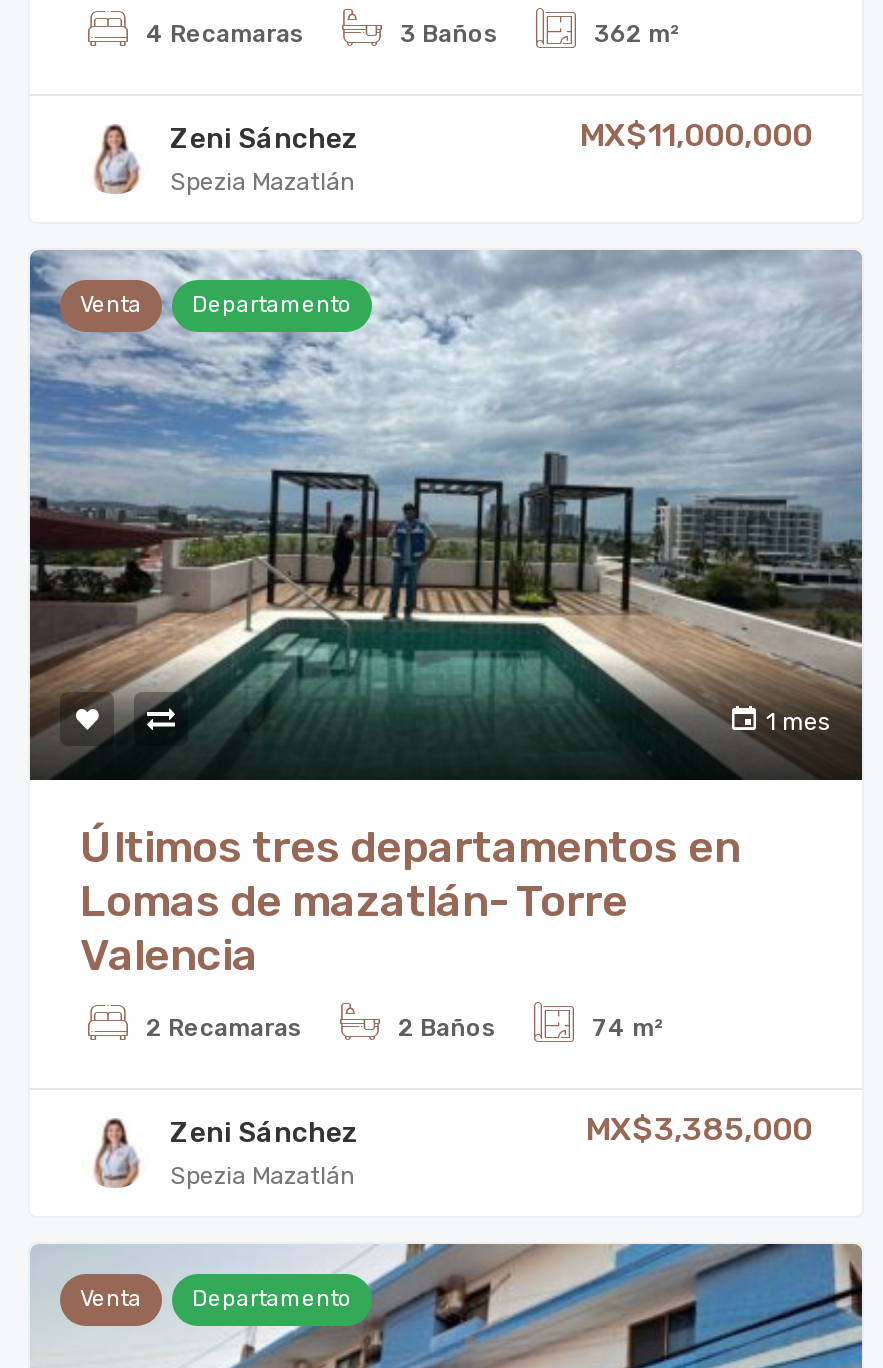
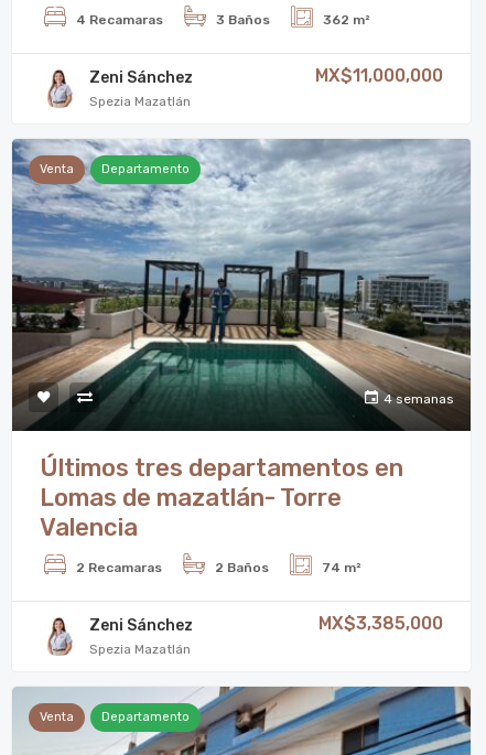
- 1 mes
+ 4 semanas
